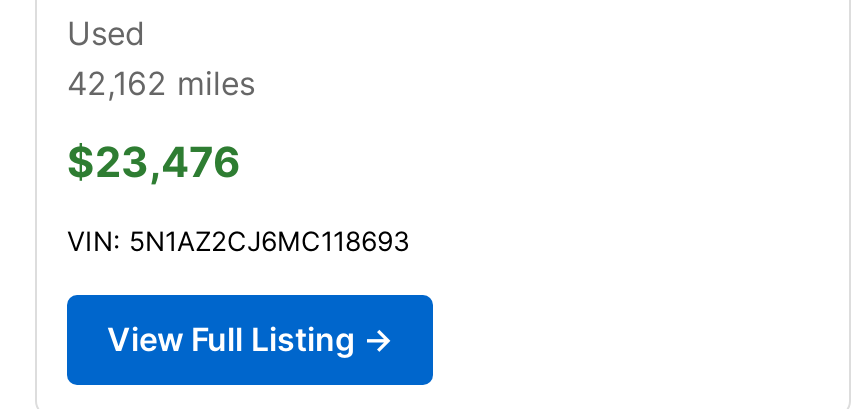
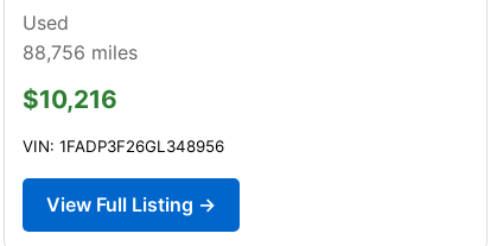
- 42,162 miles
+ 88,756 miles

- $23,476
+ $10,216

- VIN: 5N1AZ2CJ6MC118693
+ VIN: 1FADP3F26GL348956
